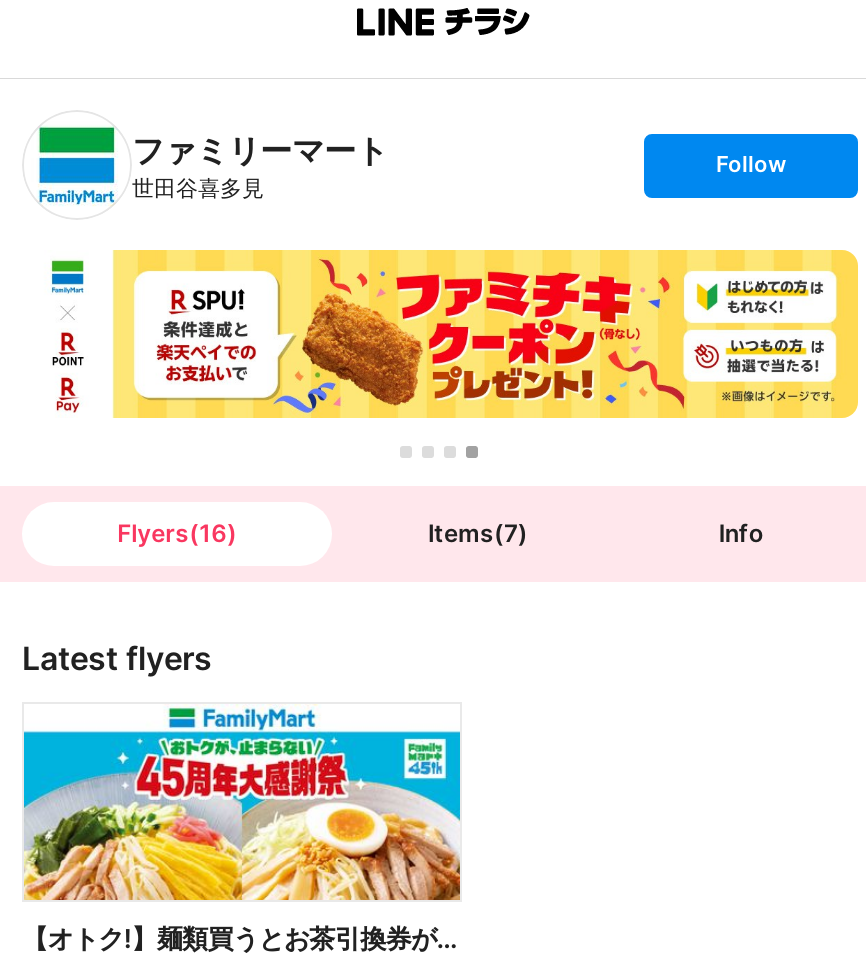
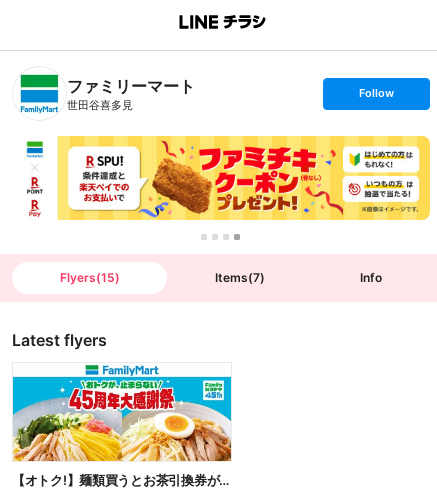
- Flyers(16)
+ Flyers(15)
